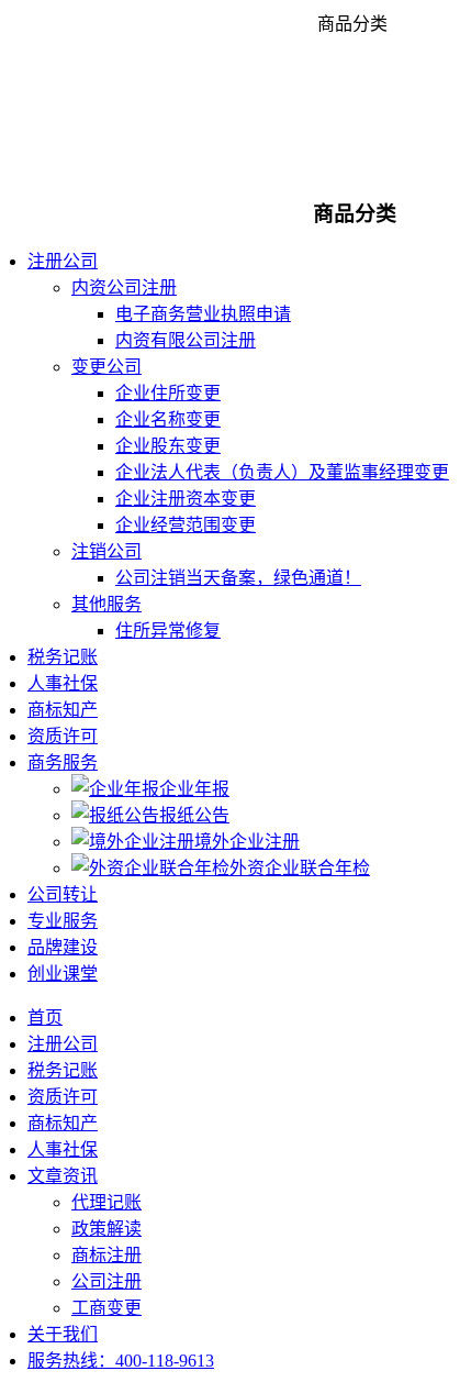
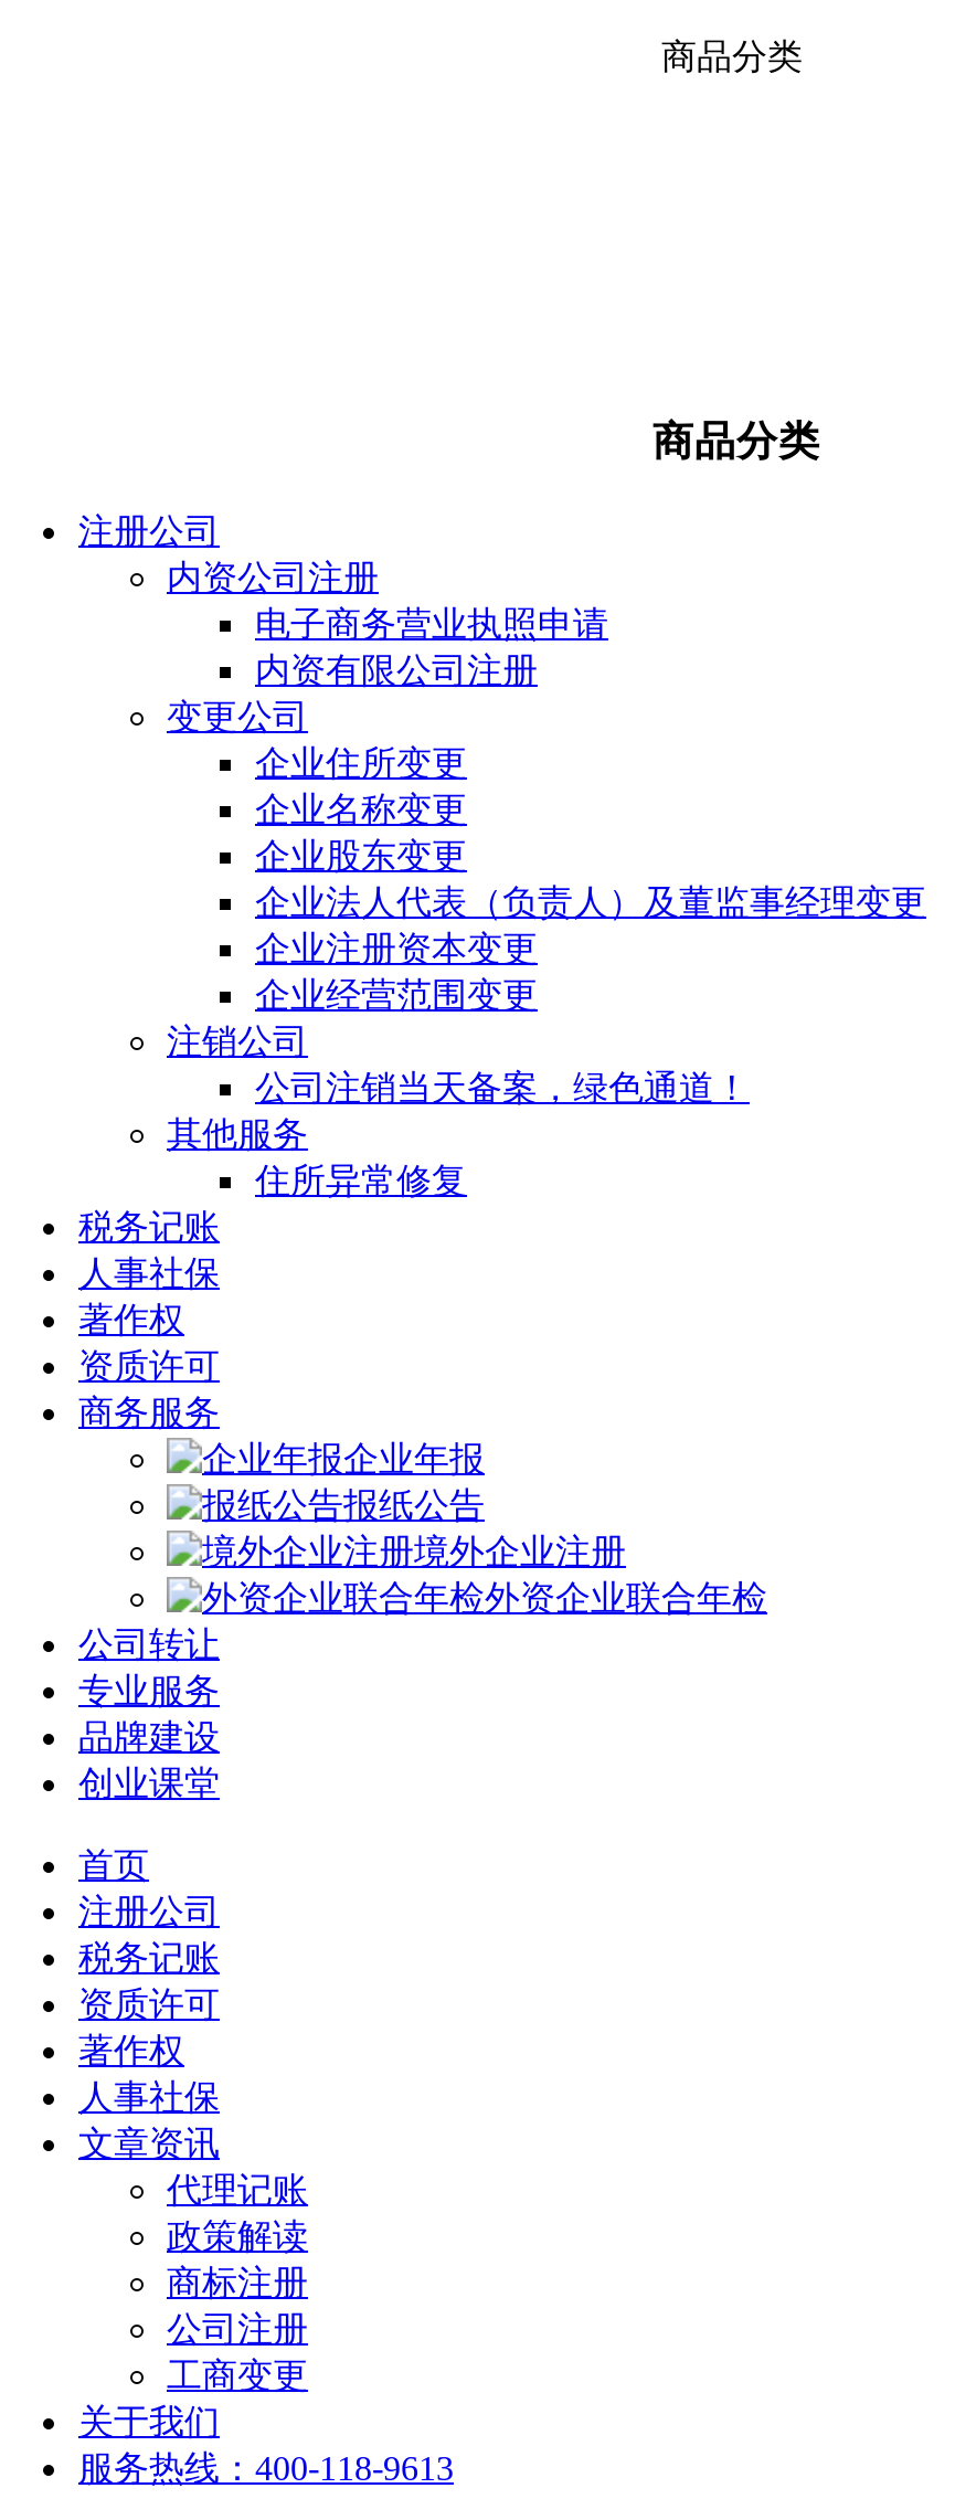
- 商标知产
+ 著作权

- 商标知产
+ 著作权
